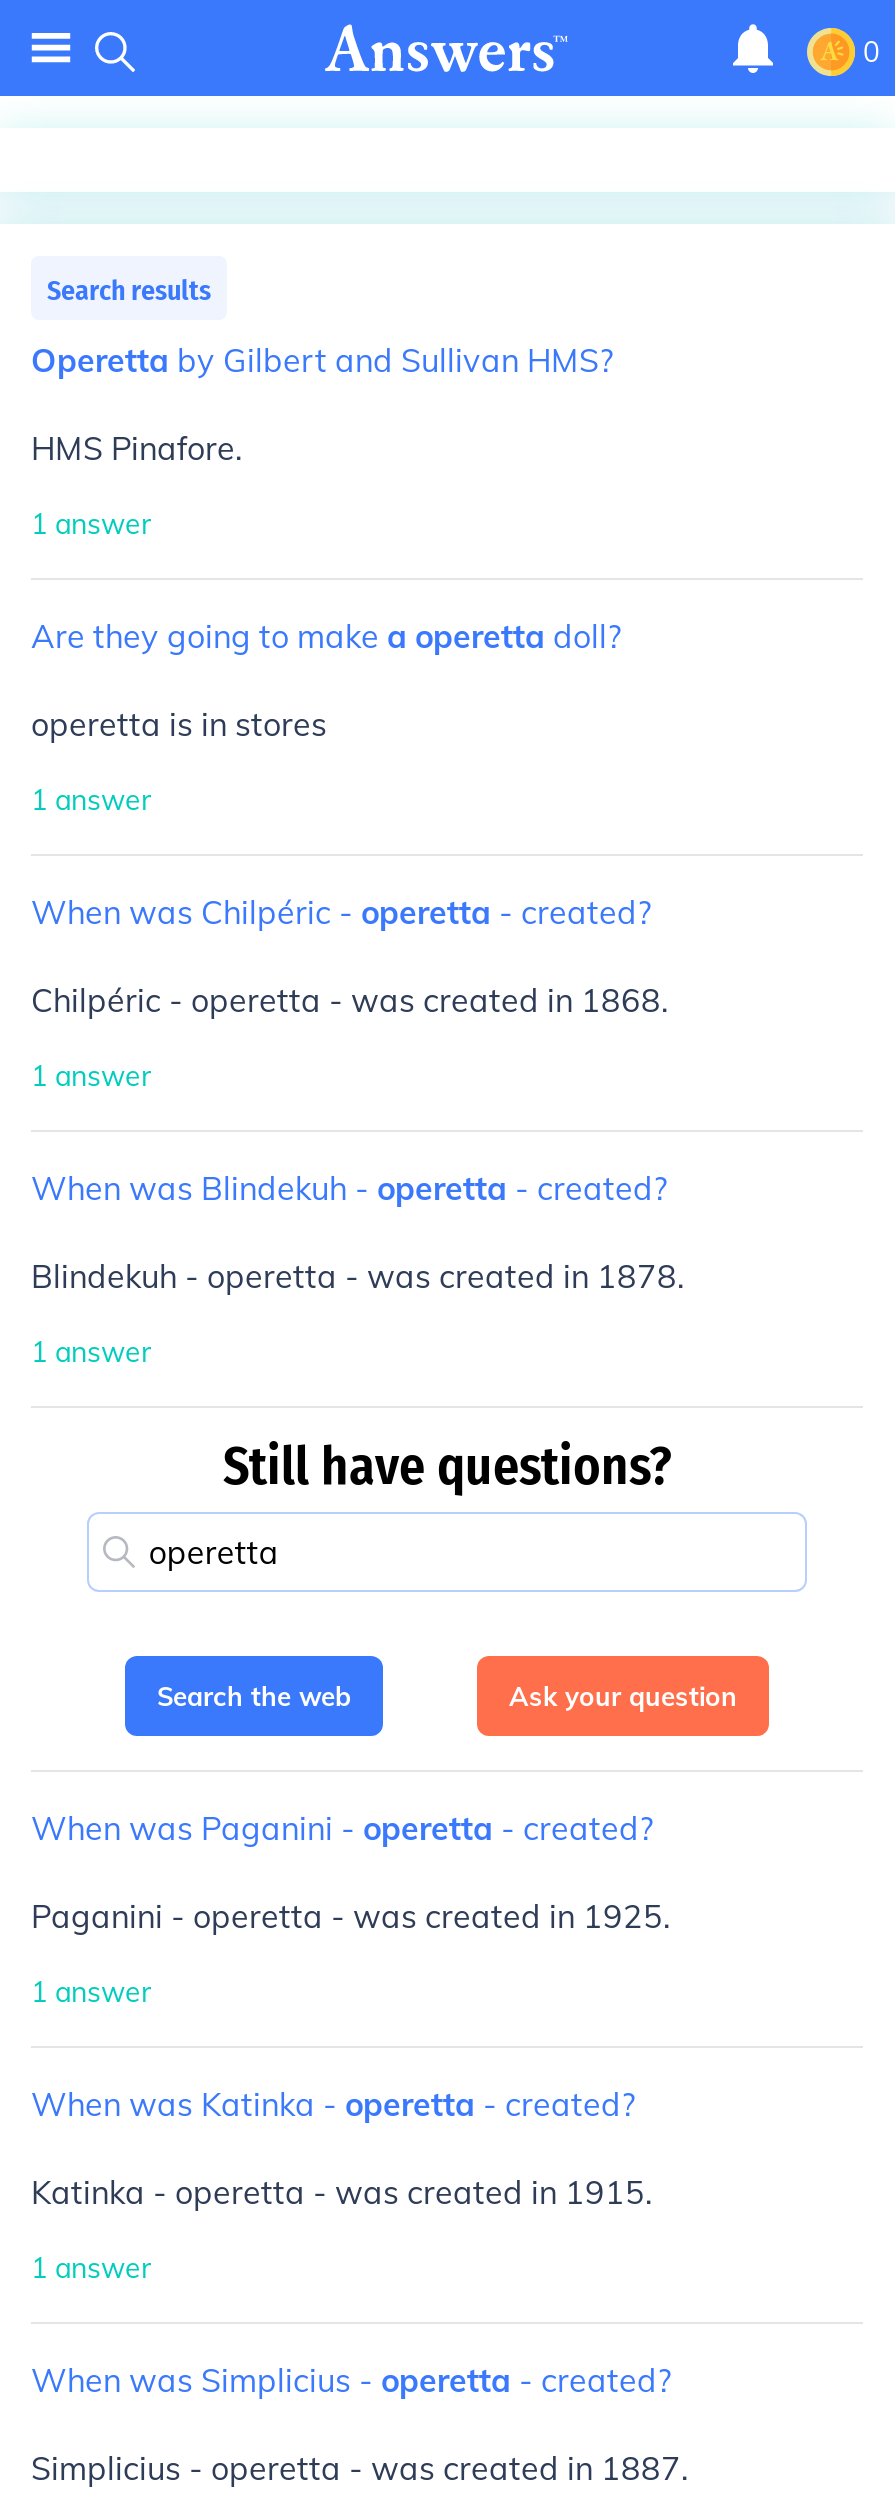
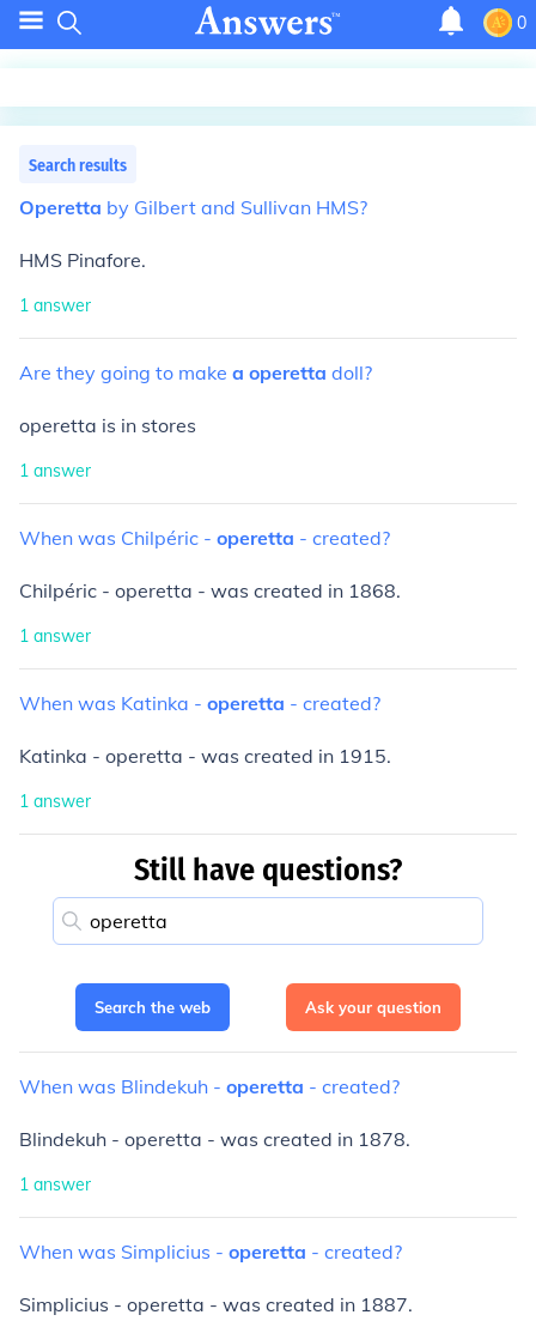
moved down: When was Blindekuh - operetta - created?

moved down: Blindekuh - operetta - was created in 1878.

- When was Paganini - operetta - created?
- Paganini - operetta - was created in 1925.
- 1 answer

moved up: When was Katinka - operetta - created?

moved up: Katinka - operetta - was created in 1915.
